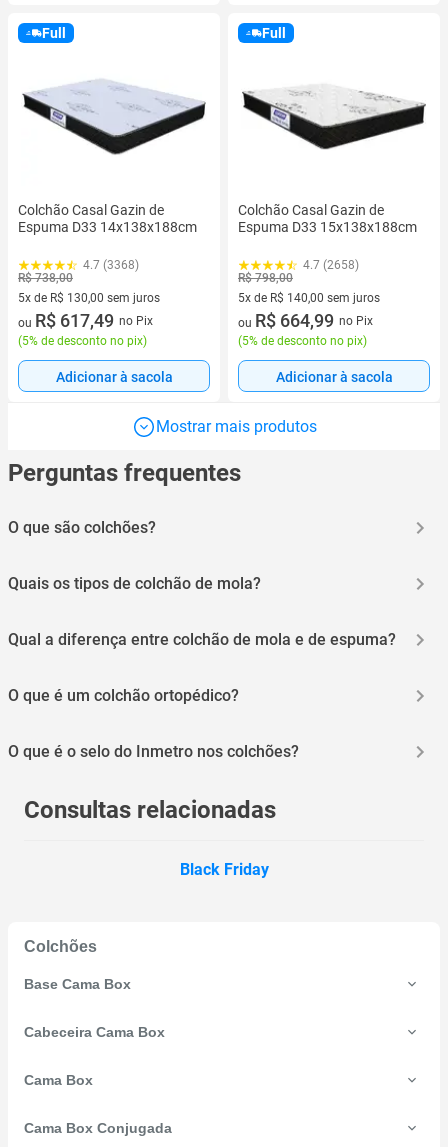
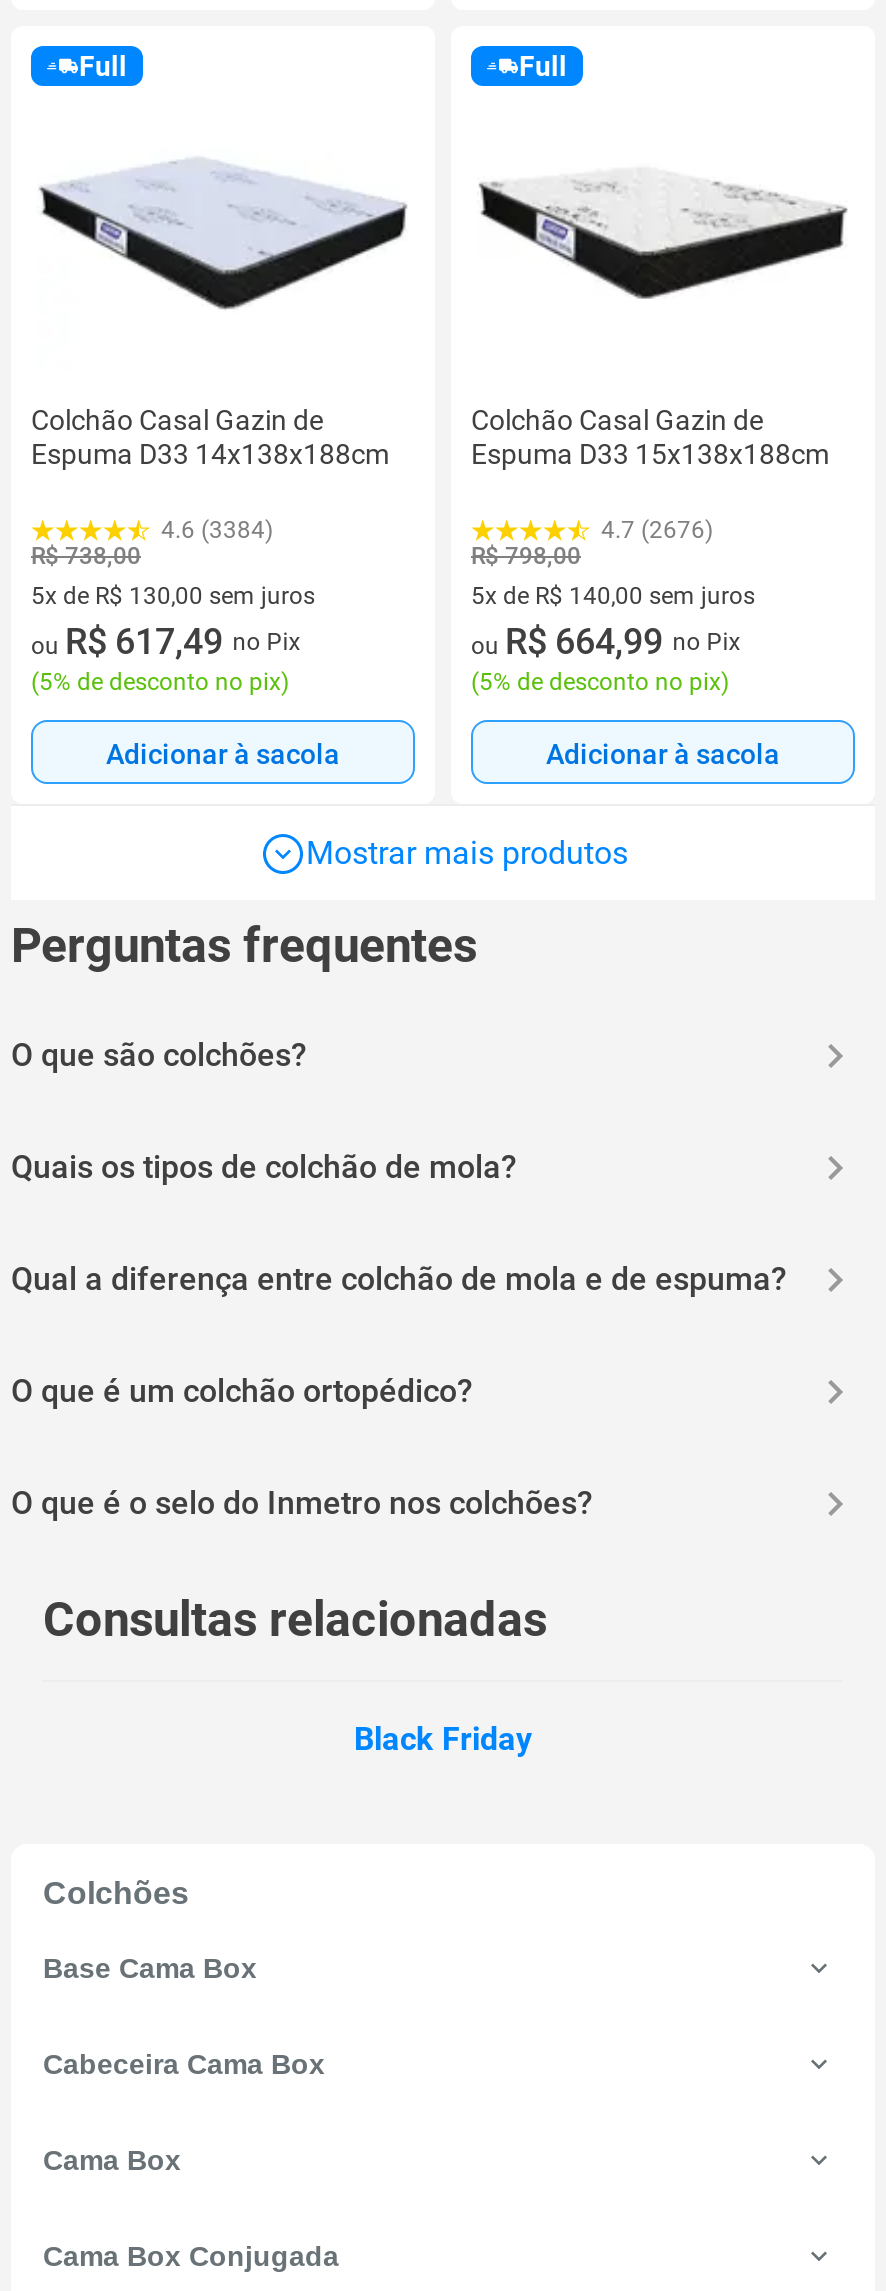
- 4.7 (3368)
+ 4.6 (3384)

- 4.7 (2658)
+ 4.7 (2676)
